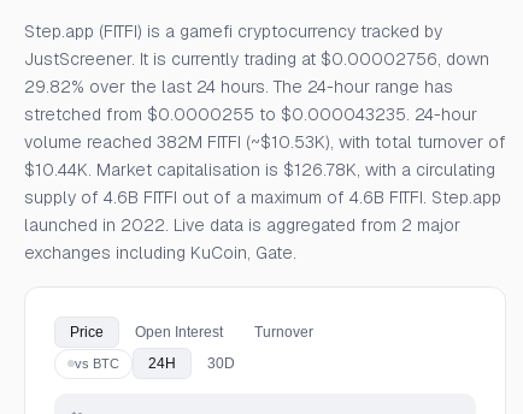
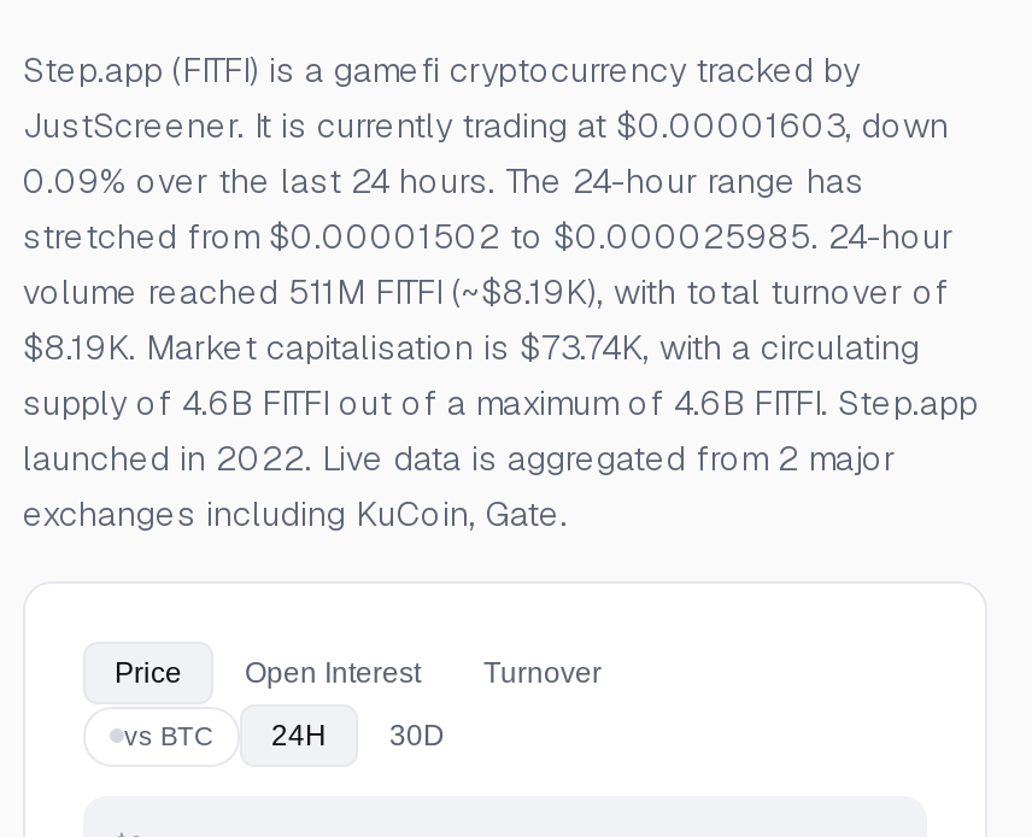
- JustScreener. It is currently trading at $0.00002756, down
+ JustScreener. It is currently trading at $0.00001603, down

- 29.82% over the last 24 hours. The 24-hour range has
+ 0.09% over the last 24 hours. The 24-hour range has

- stretched from $0.0000255 to $0.000043235. 24-hour
+ stretched from $0.00001502 to $0.000025985. 24-hour

- volume reached 382M FITFI (~$10.53K), with total turnover of
+ volume reached 511M FITFI (~$8.19K), with total turnover of

- $10.44K. Market capitalisation is $126.78K, with a circulating
+ $8.19K. Market capitalisation is $73.74K, with a circulating
